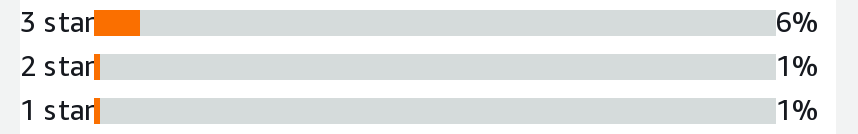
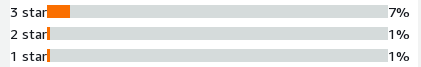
- 6%
+ 7%
